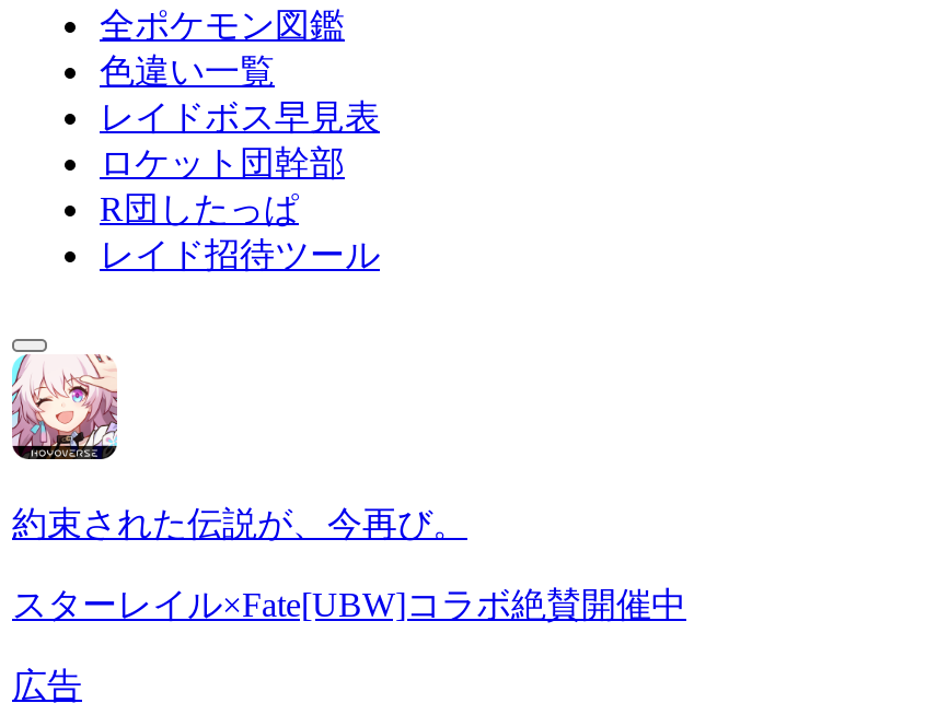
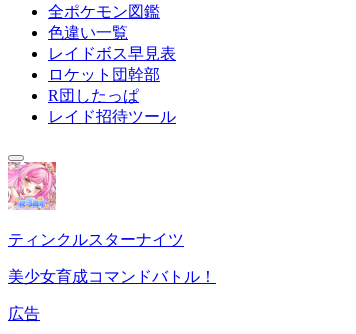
- [image]
- 約束された伝説が、今再び。
+ [image]
+ ティンクルスターナイツ

- スターレイル×Fate[UBW]コラボ絶賛開催中
+ 美少女育成コマンドバトル！
